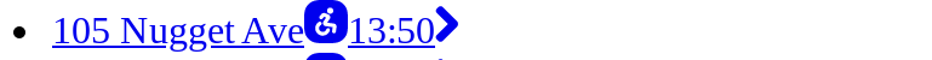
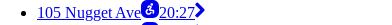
- 105 Nugget Ave 13:50
+ 105 Nugget Ave 20:27
